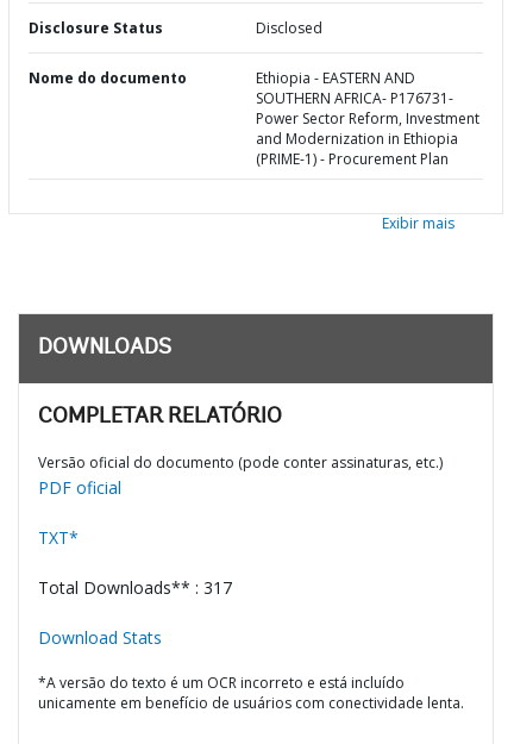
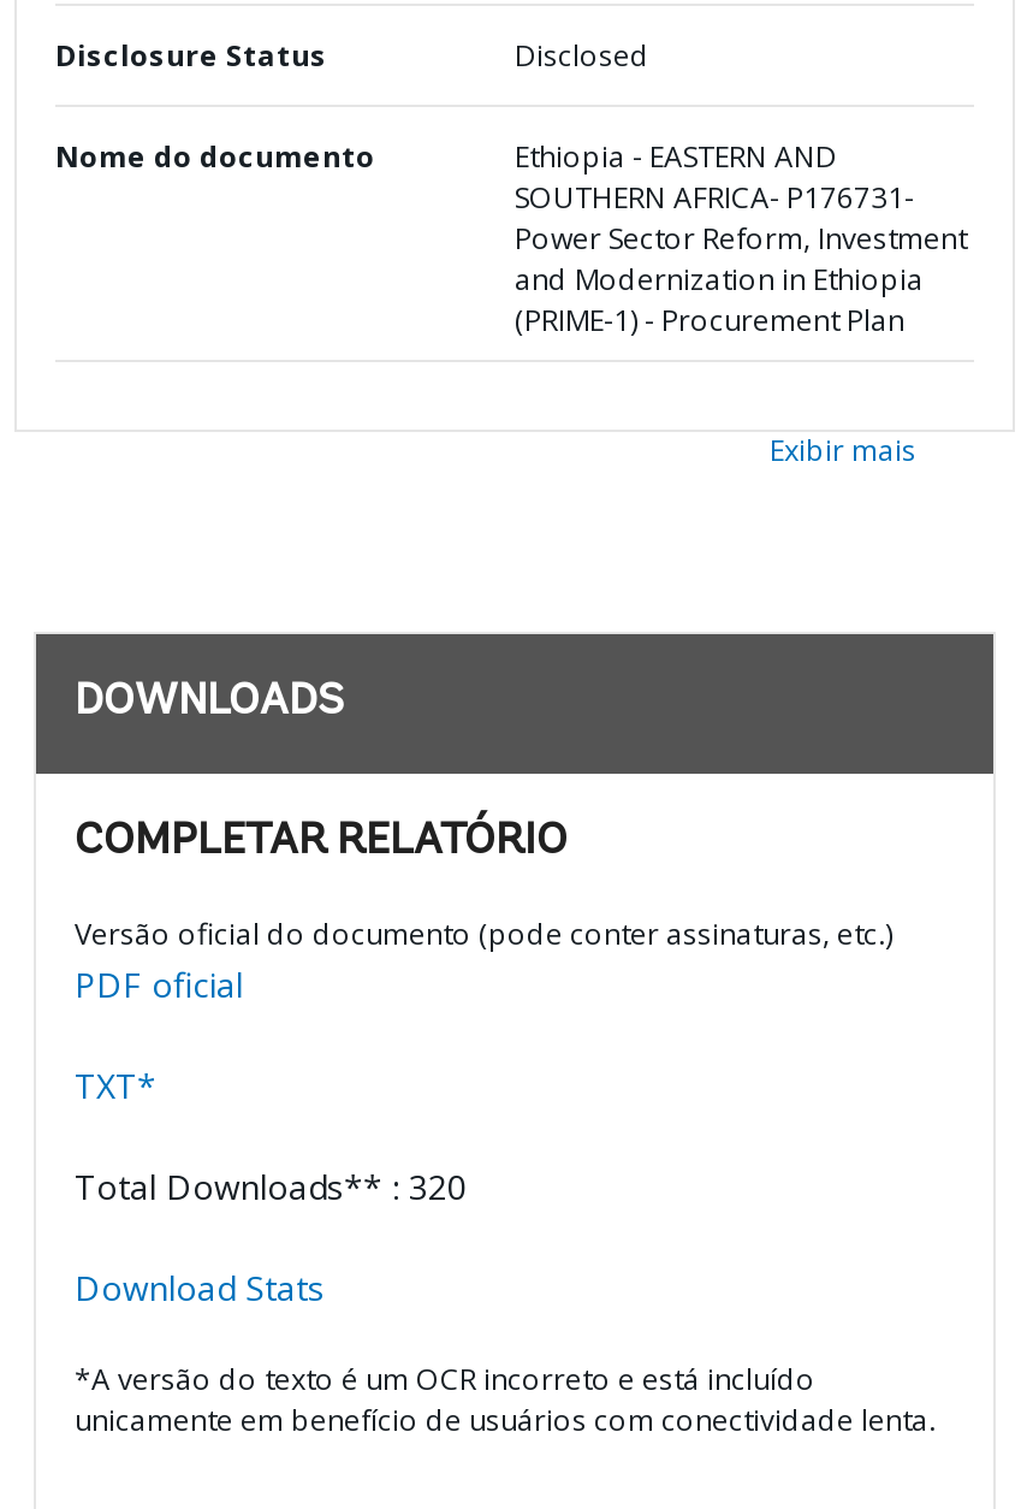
- Total Downloads** : 317
+ Total Downloads** : 320
